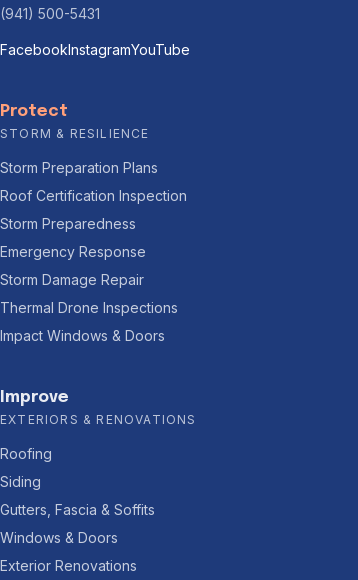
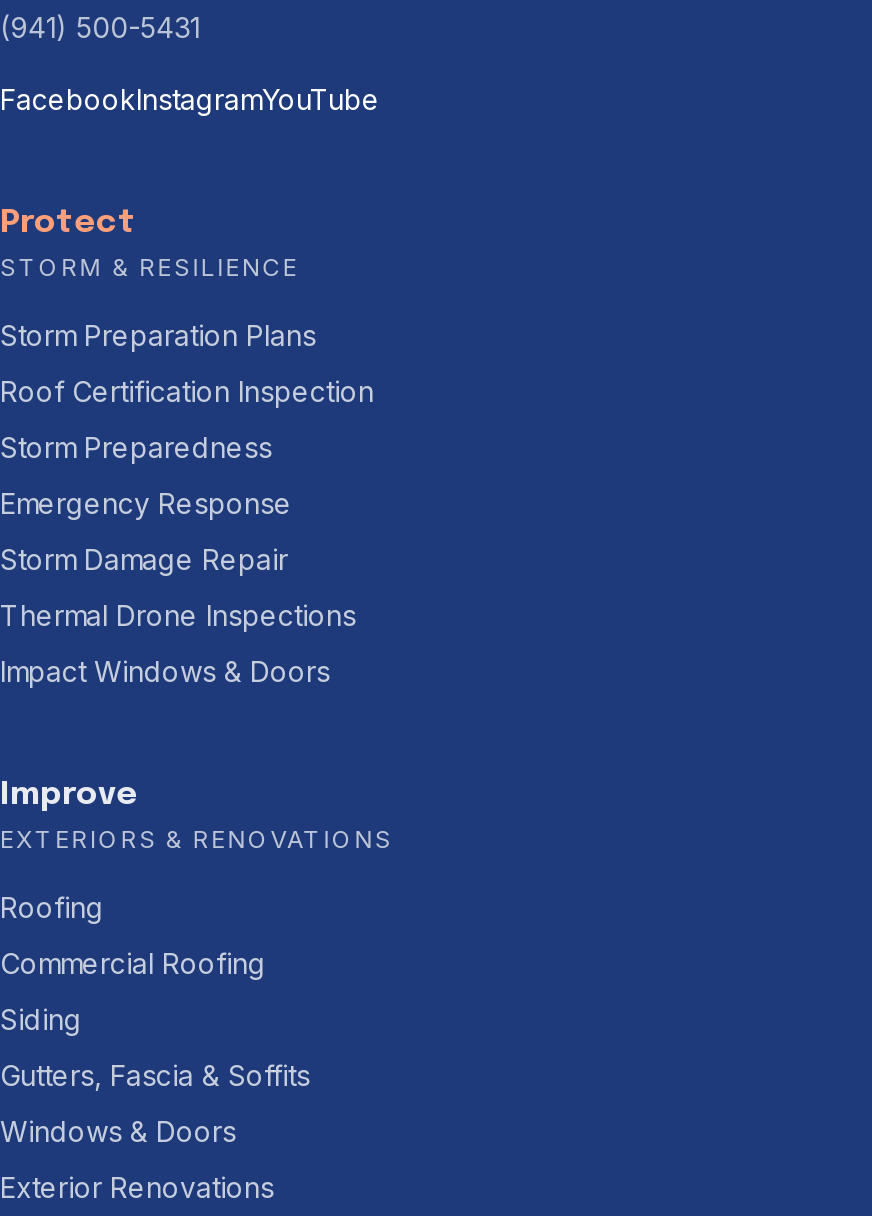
+ Commercial Roofing
